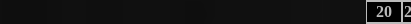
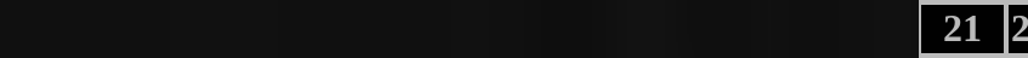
- 20
+ 21
